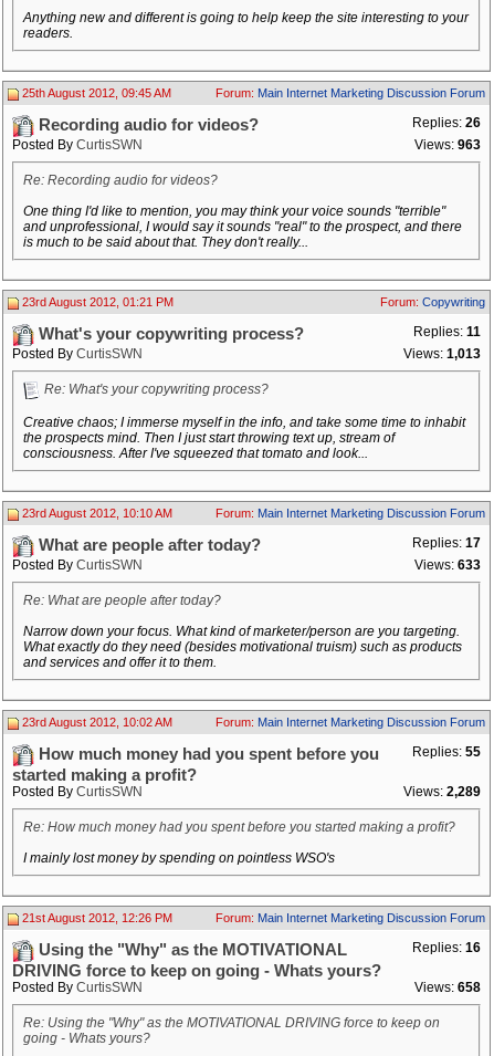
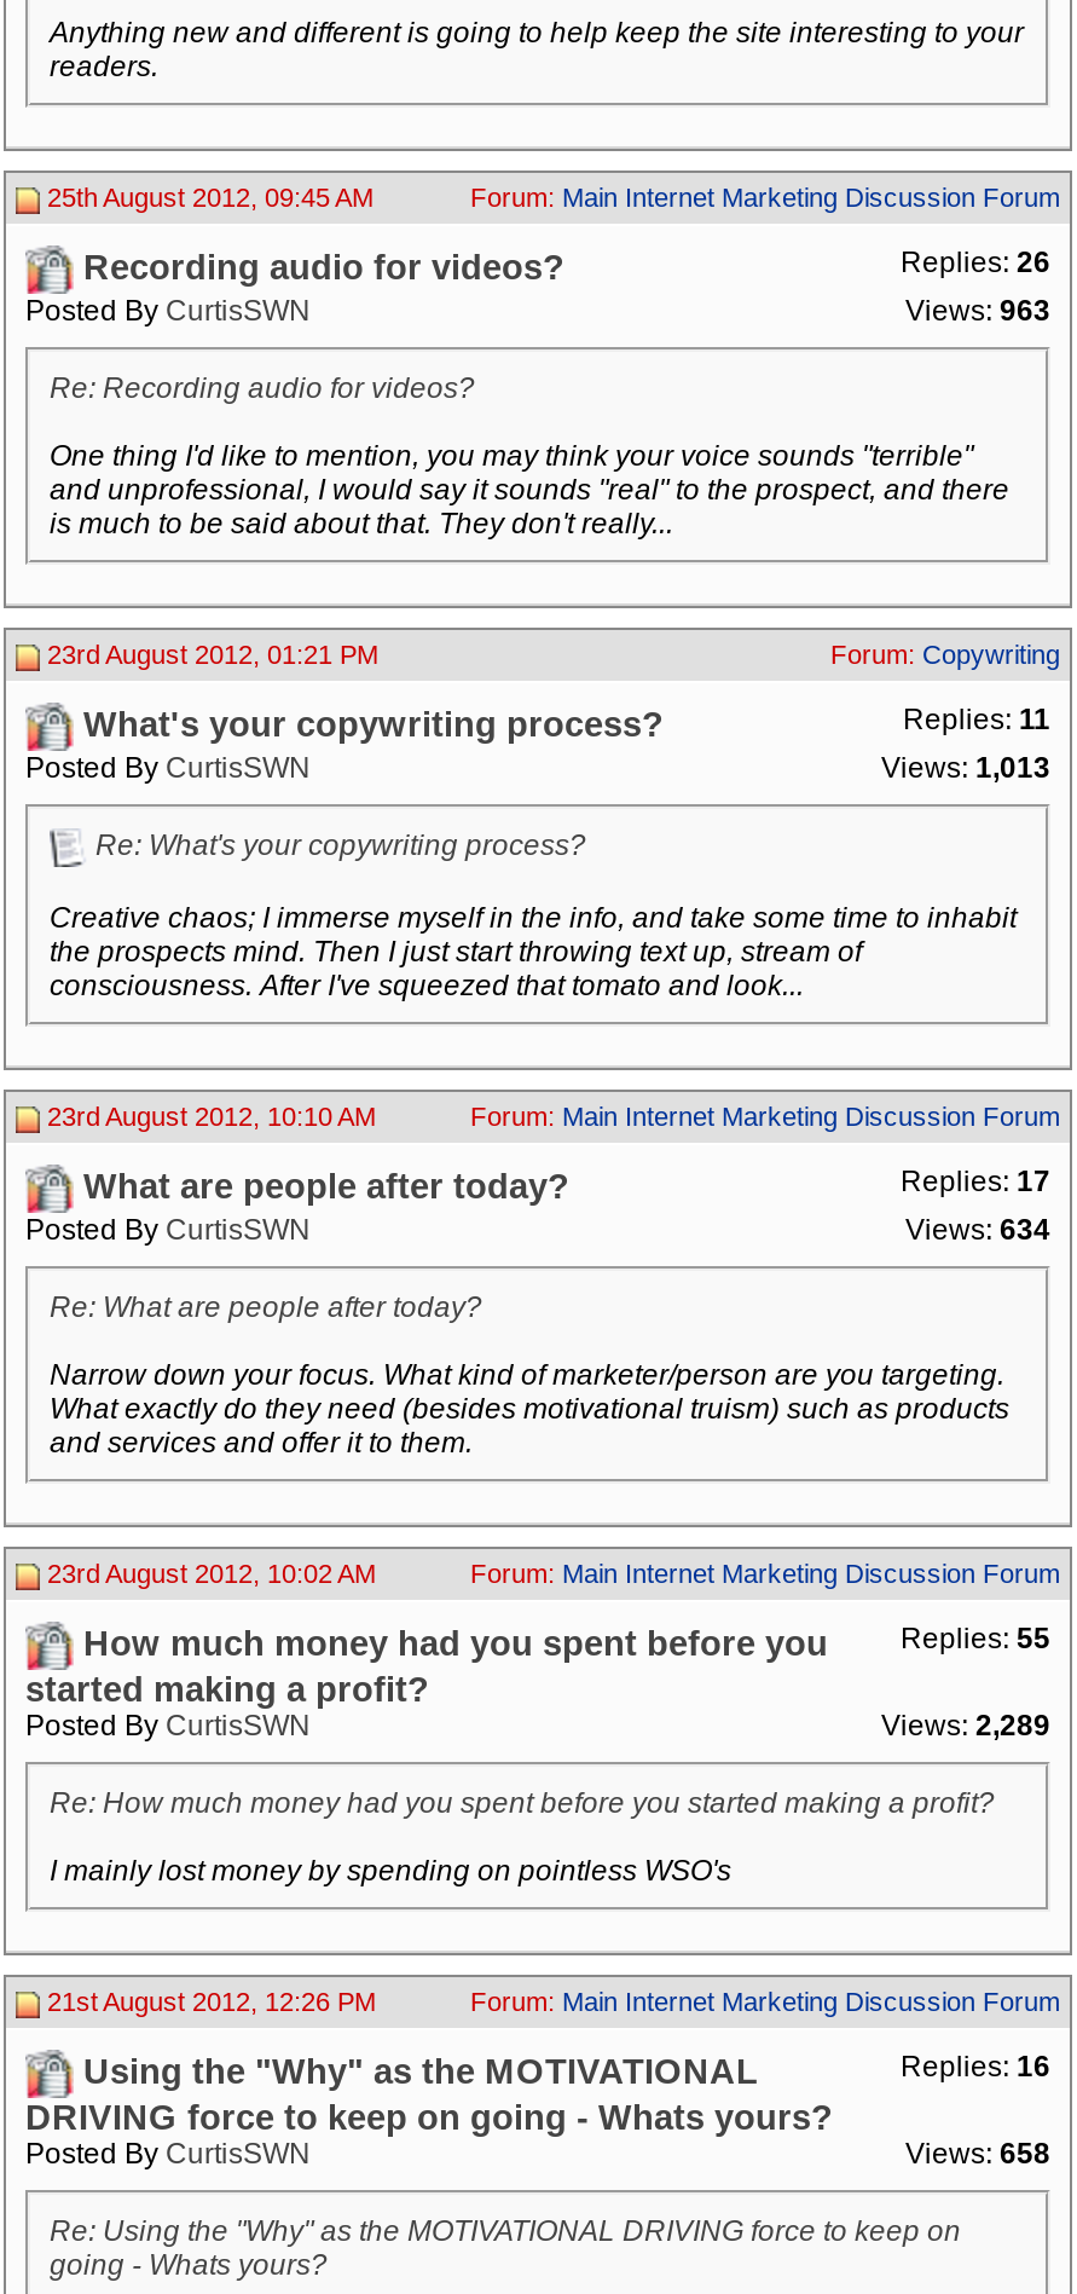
- Views: 633
+ Views: 634
